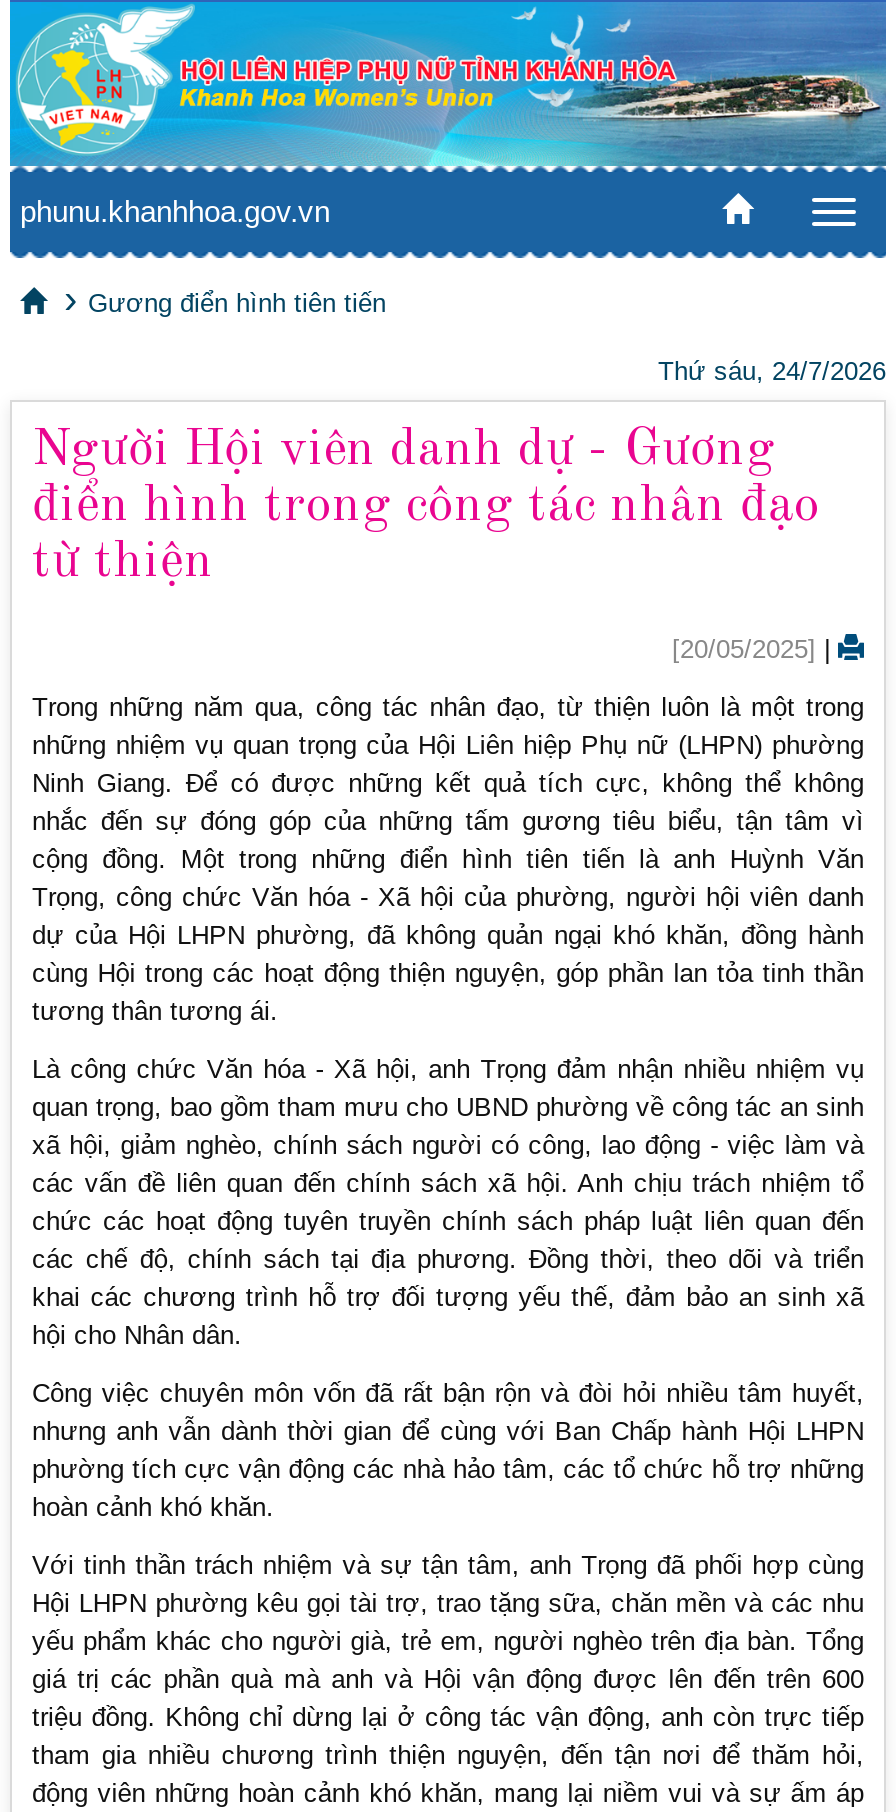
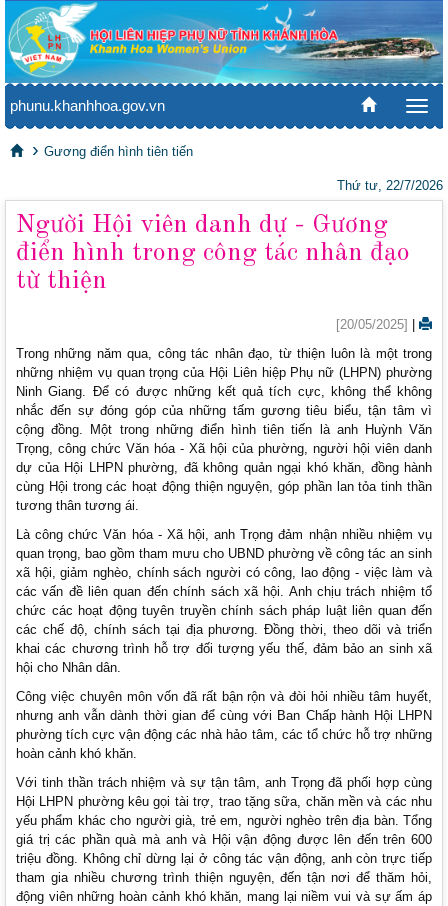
- Thứ sáu, 24/7/2026
+ Thứ tư, 22/7/2026
